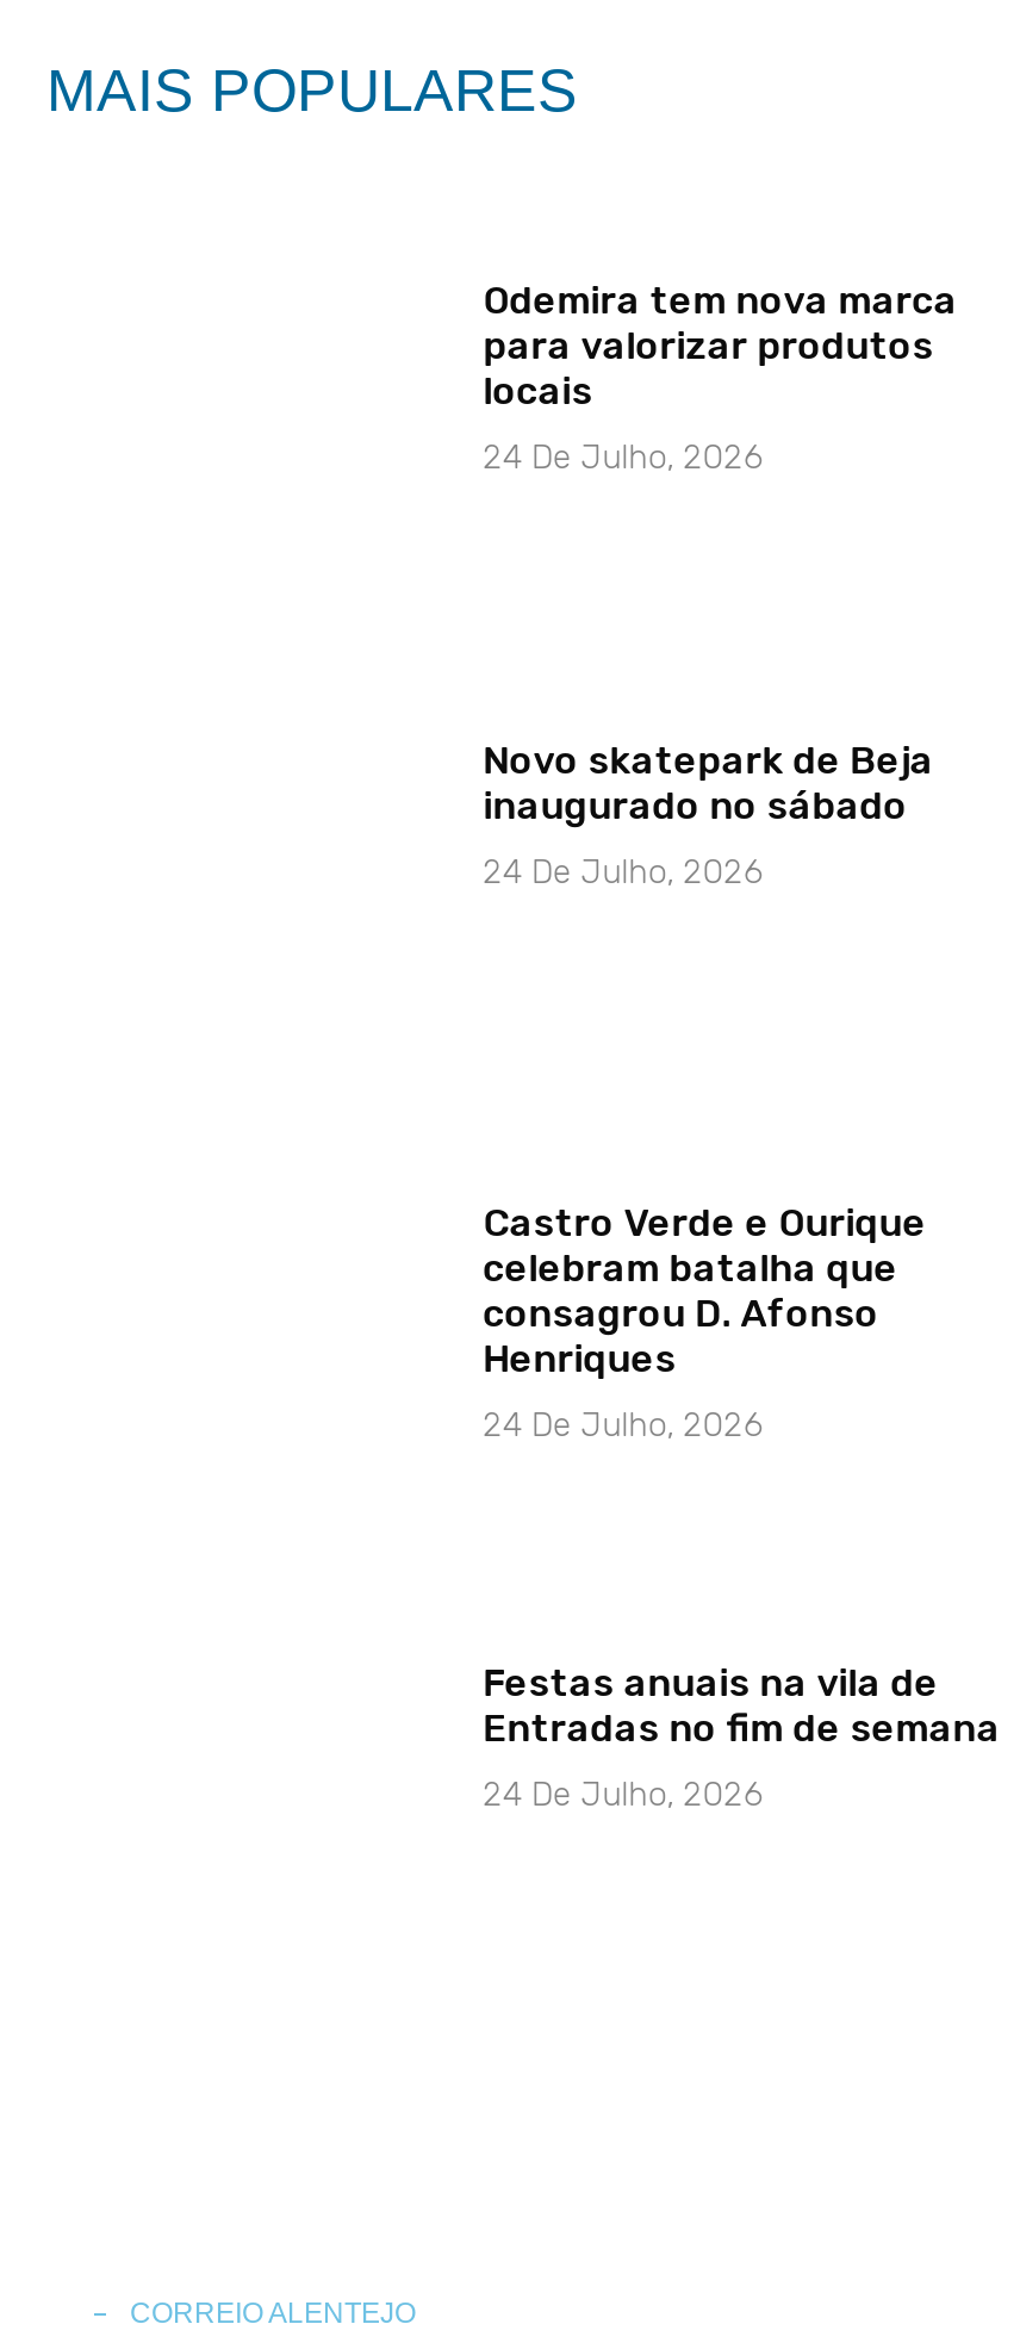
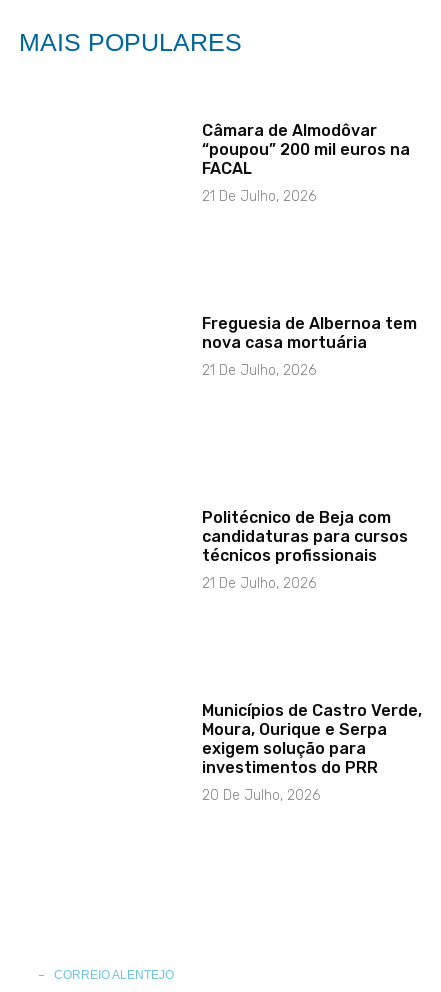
- Odemira tem nova marca
- para valorizar produtos
- locais
+ Câmara de Almodôvar
+ “poupou” 200 mil euros na
+ FACAL

- 24 De Julho, 2026
+ 21 De Julho, 2026

- Novo skatepark de Beja
- inaugurado no sábado
+ Freguesia de Albernoa tem
+ nova casa mortuária

- 24 De Julho, 2026
+ 21 De Julho, 2026

- Castro Verde e Ourique
- celebram batalha que
- consagrou D. Afonso
- Henriques
+ Politécnico de Beja com
+ candidaturas para cursos
+ técnicos profissionais

- 24 De Julho, 2026
+ 21 De Julho, 2026

- Festas anuais na vila de
- Entradas no fim de semana
+ Municípios de Castro Verde,
+ Moura, Ourique e Serpa
+ exigem solução para
+ investimentos do PRR

- 24 De Julho, 2026
+ 20 De Julho, 2026
